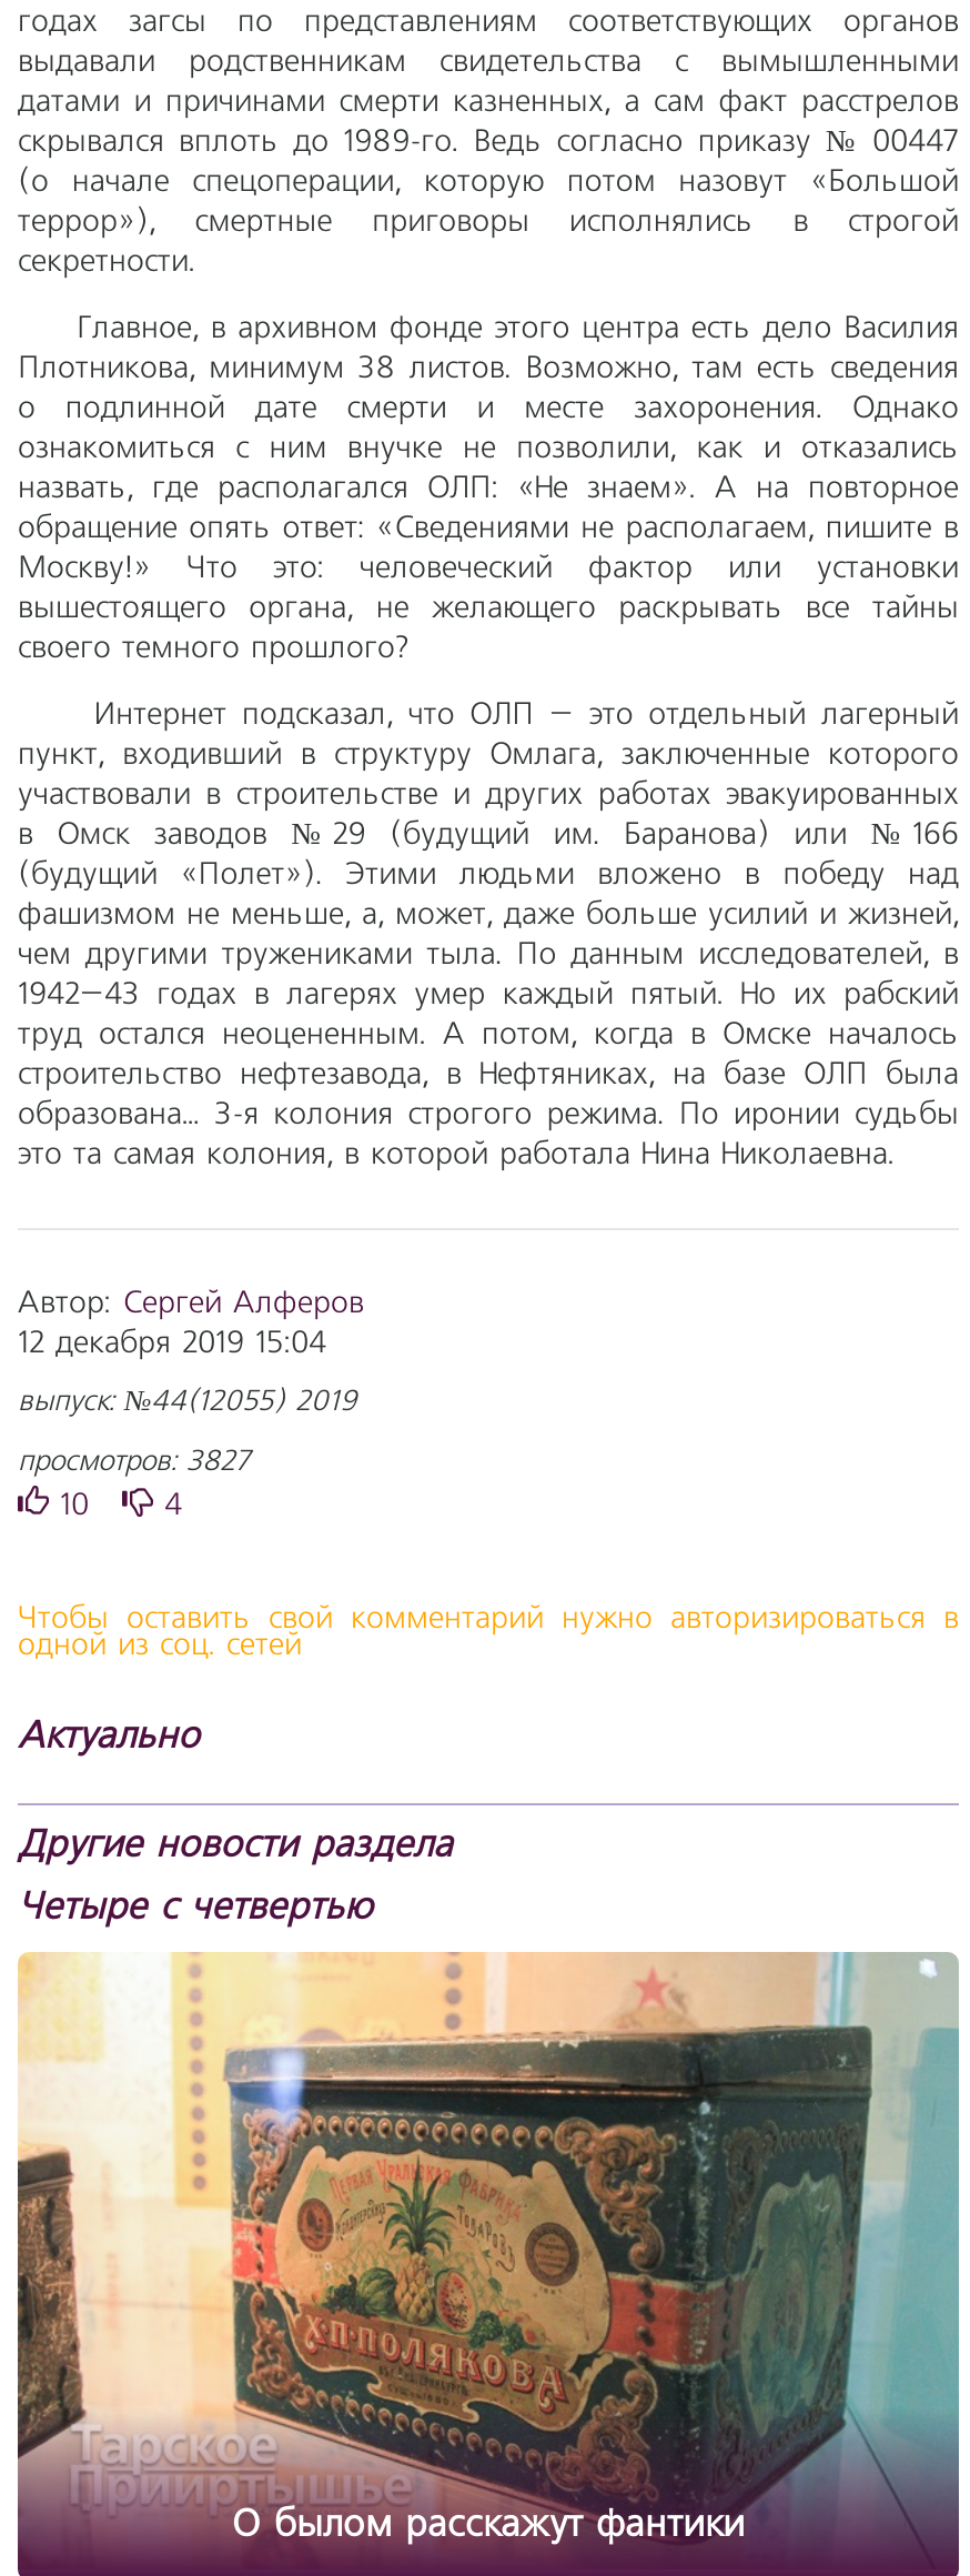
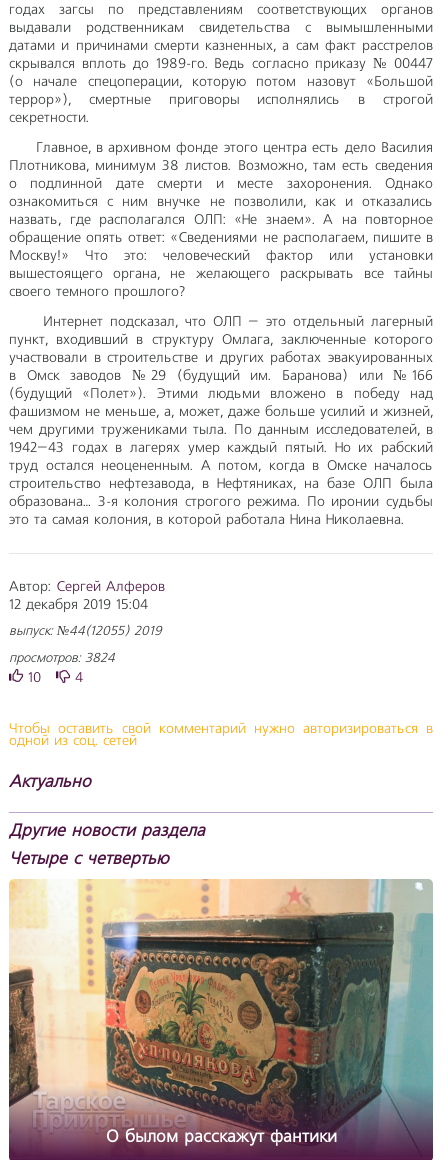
- просмотров: 3827
+ просмотров: 3824
